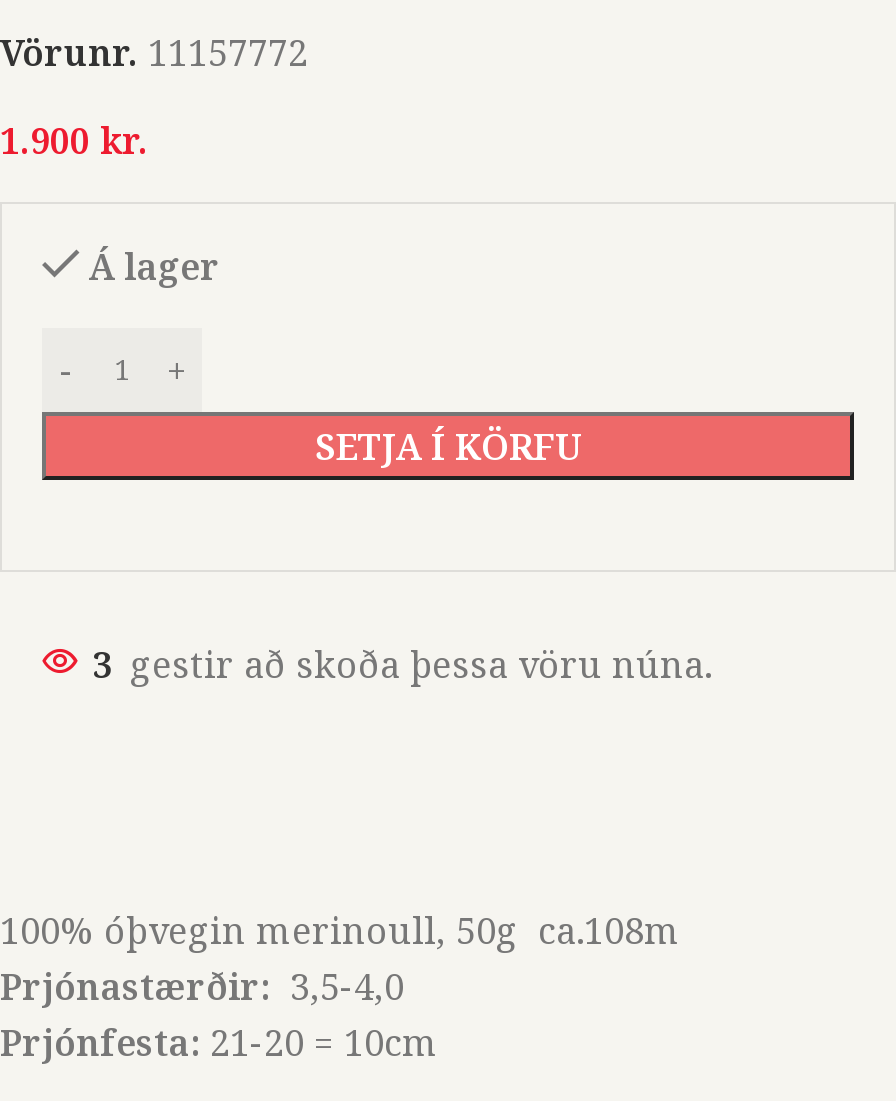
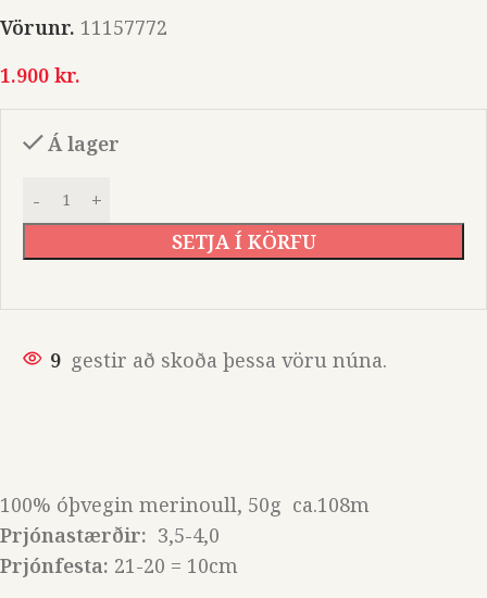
- 3 gestir að skoða þessa vöru núna.
+ 9 gestir að skoða þessa vöru núna.
